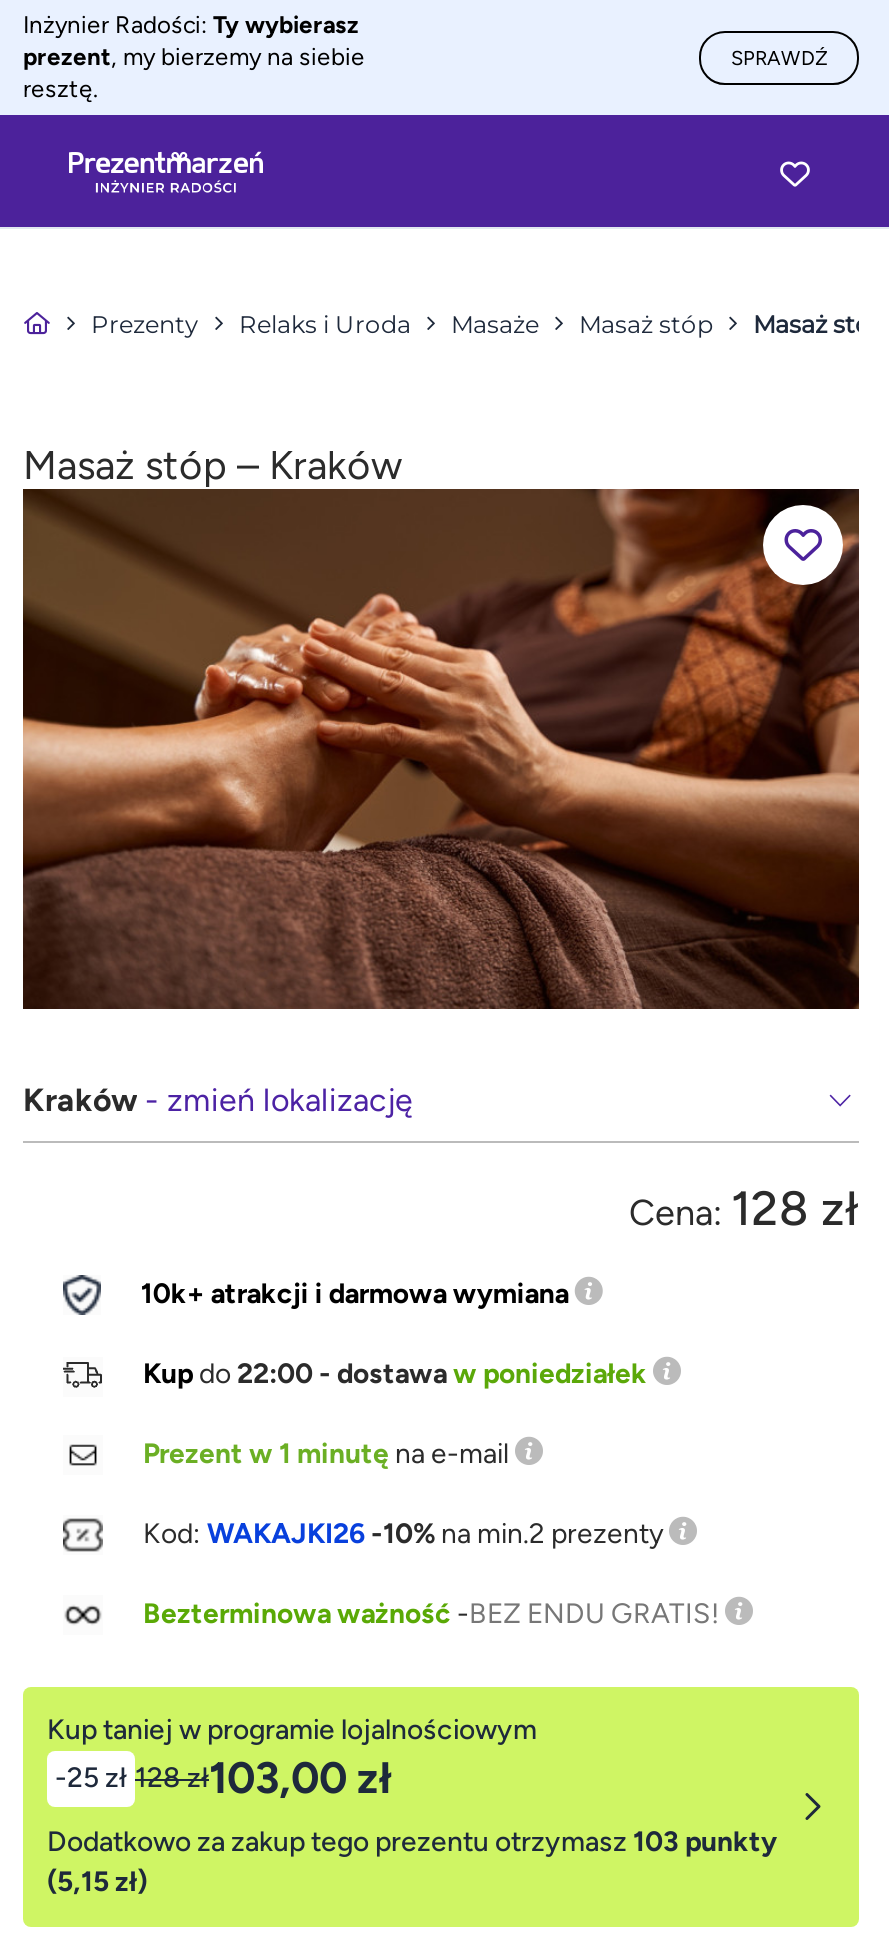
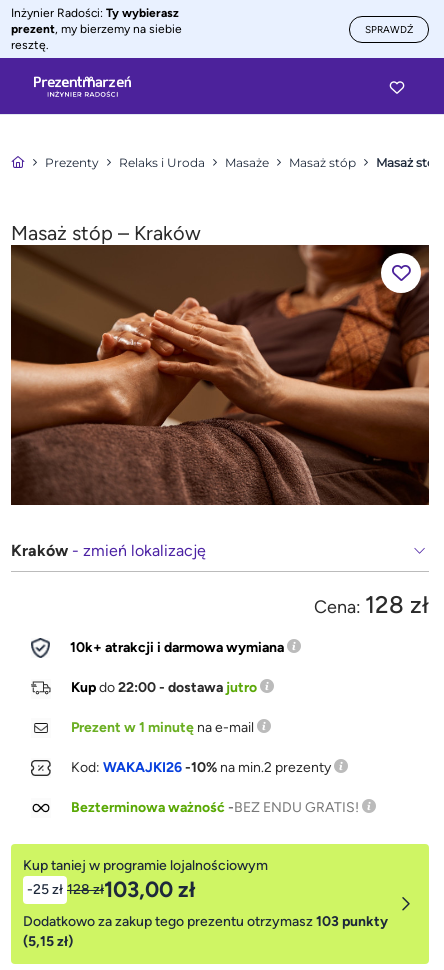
- Kup do 22:00 - dostawa w poniedziałek
+ Kup do 22:00 - dostawa jutro
